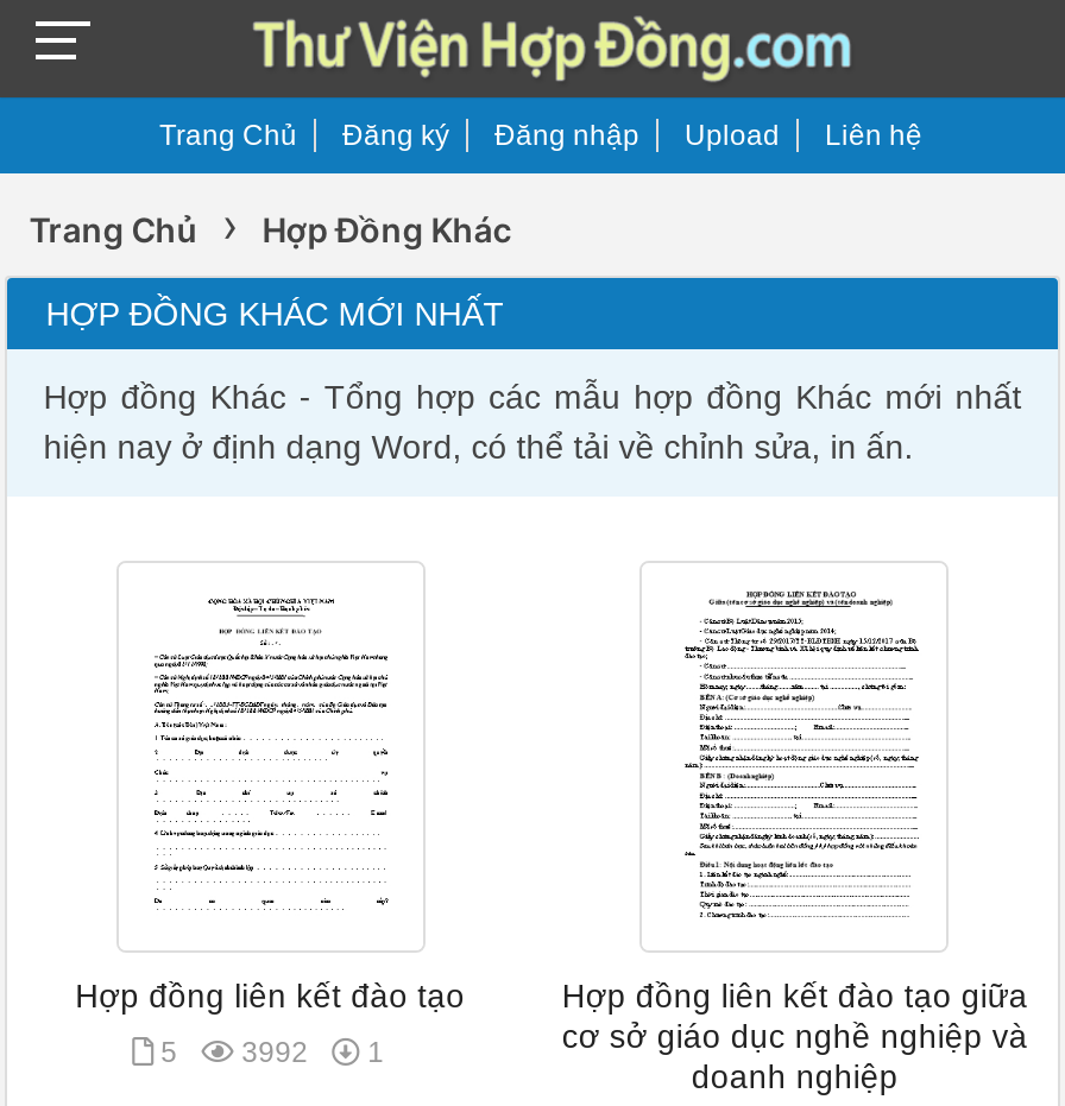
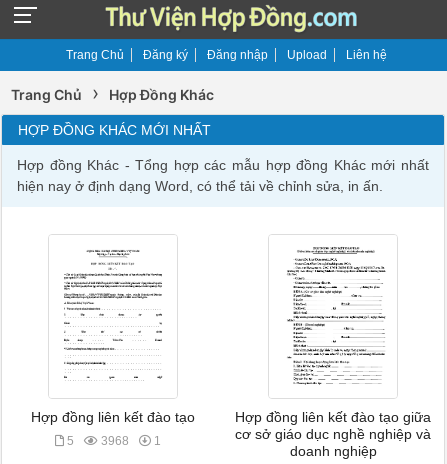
- 5 3992 1
+ 5 3968 1
